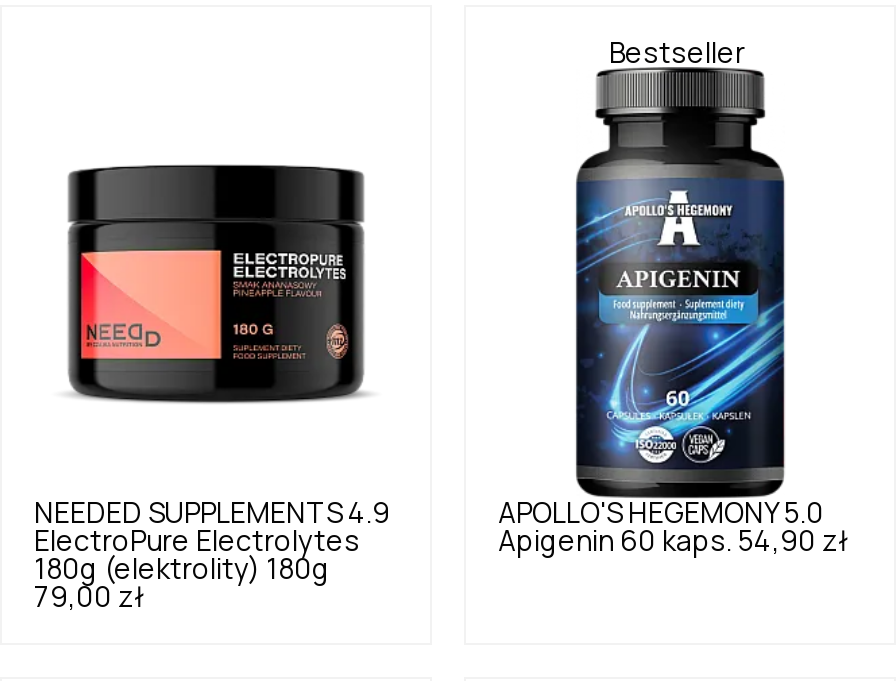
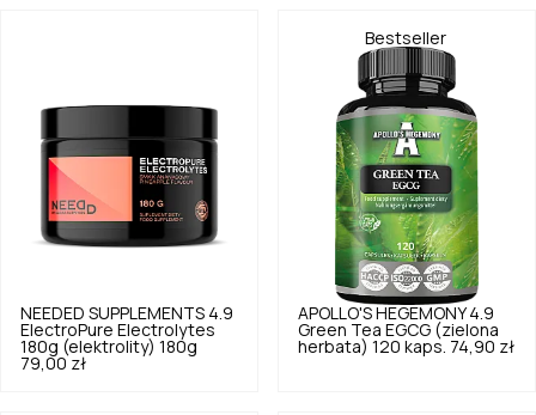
- [image]
- APOLLO'S HEGEMONY 5.0
- Apigenin 60 kaps. 54,90 zł
+ [image]
+ APOLLO'S HEGEMONY 4.9
+ Green Tea EGCG (zielona
+ herbata) 120 kaps. 74,90 zł
